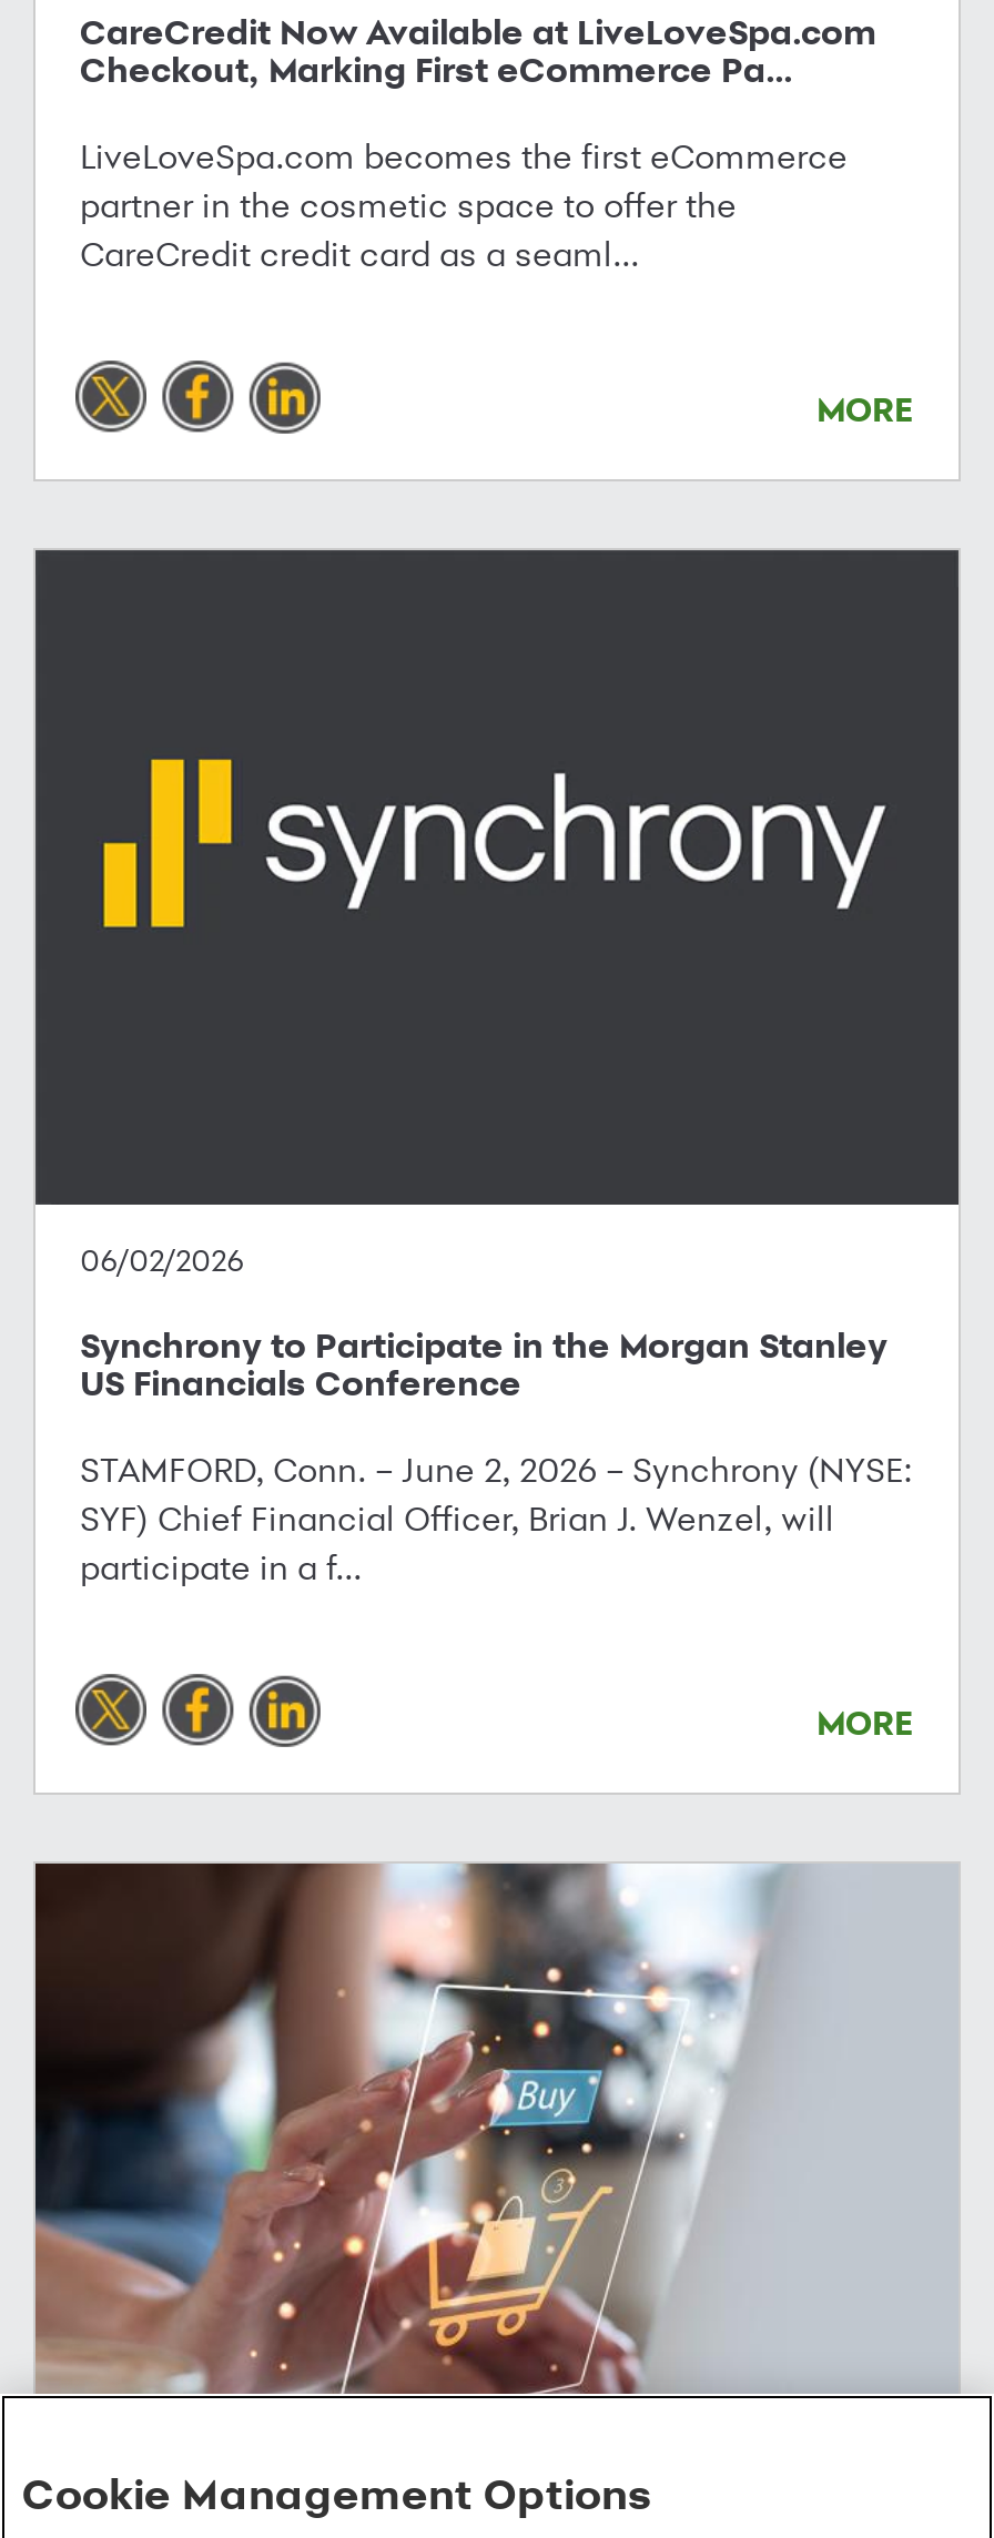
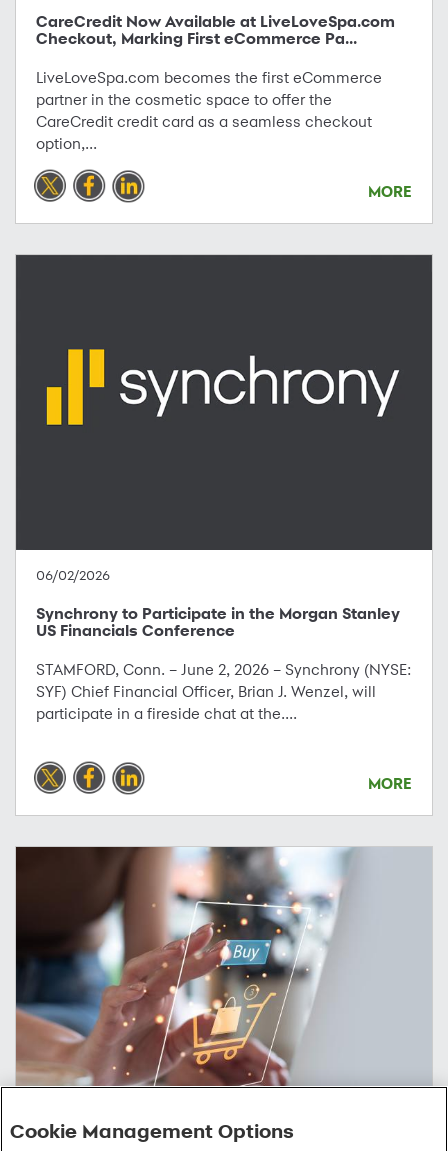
- CareCredit credit card as a seaml...
+ CareCredit credit card as a seamless checkout
+ option,...

- participate in a f...
+ participate in a fireside chat at the....
